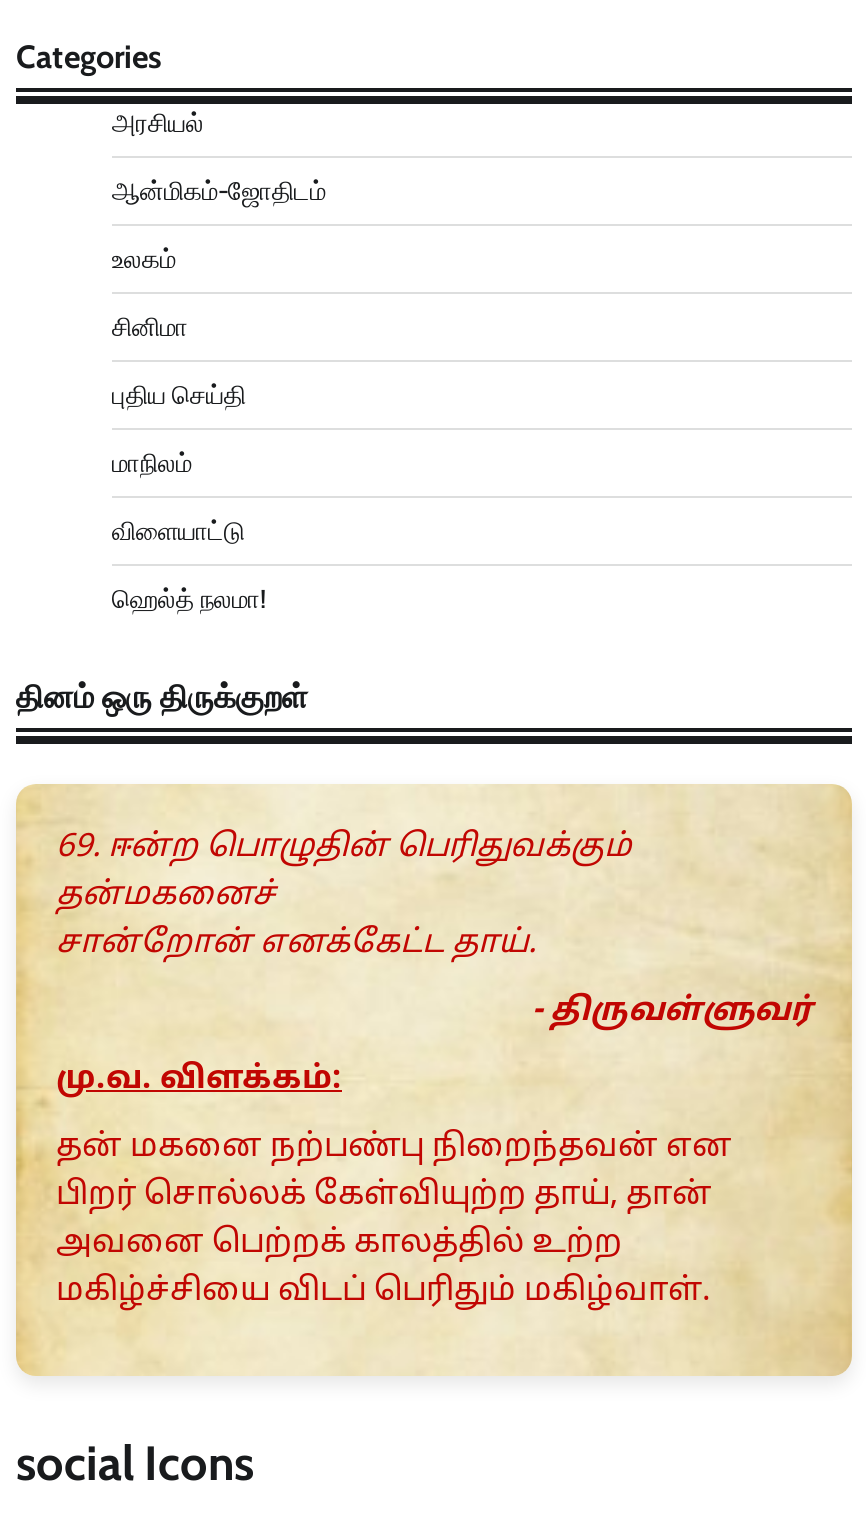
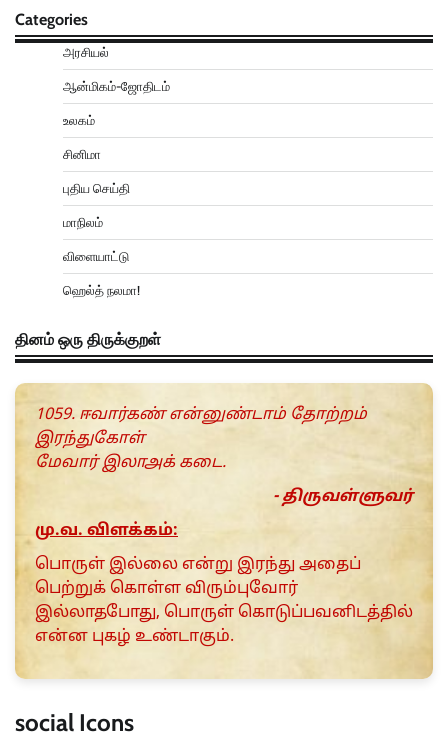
- 69. ஈன்ற பொழுதின் பெரிதுவக்கும்
- தன்மகனைச்
- சான்றோன் எனக்கேட்ட தாய்.
+ 1059. ஈவார்கண் என்னுண்டாம் தோற்றம்
+ இரந்துகோள்
+ மேவார் இலாஅக் கடை.

- தன் மகனை நற்பண்பு நிறைந்தவன் என
- பிறர் சொல்லக் கேள்வியுற்ற தாய், தான்
- அவனை பெற்றக் காலத்தில் உற்ற
- மகிழ்ச்சியை விடப் பெரிதும் மகிழ்வாள்.
+ பொருள் இல்லை என்று இரந்து அதைப்
+ பெற்றுக் கொள்ள விரும்புவோர்
+ இல்லாதபோது, பொருள் கொடுப்பவனிடத்தில்
+ என்ன புகழ் உண்டாகும்.
